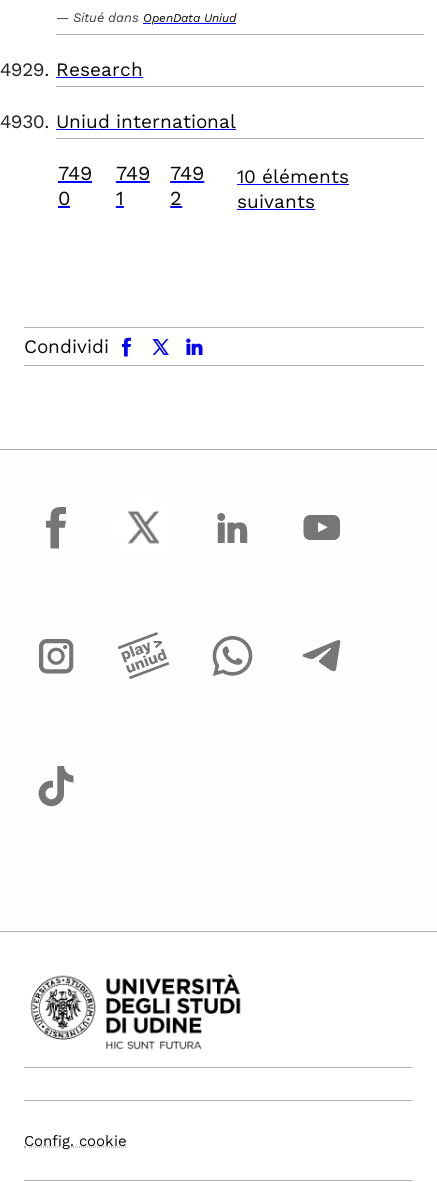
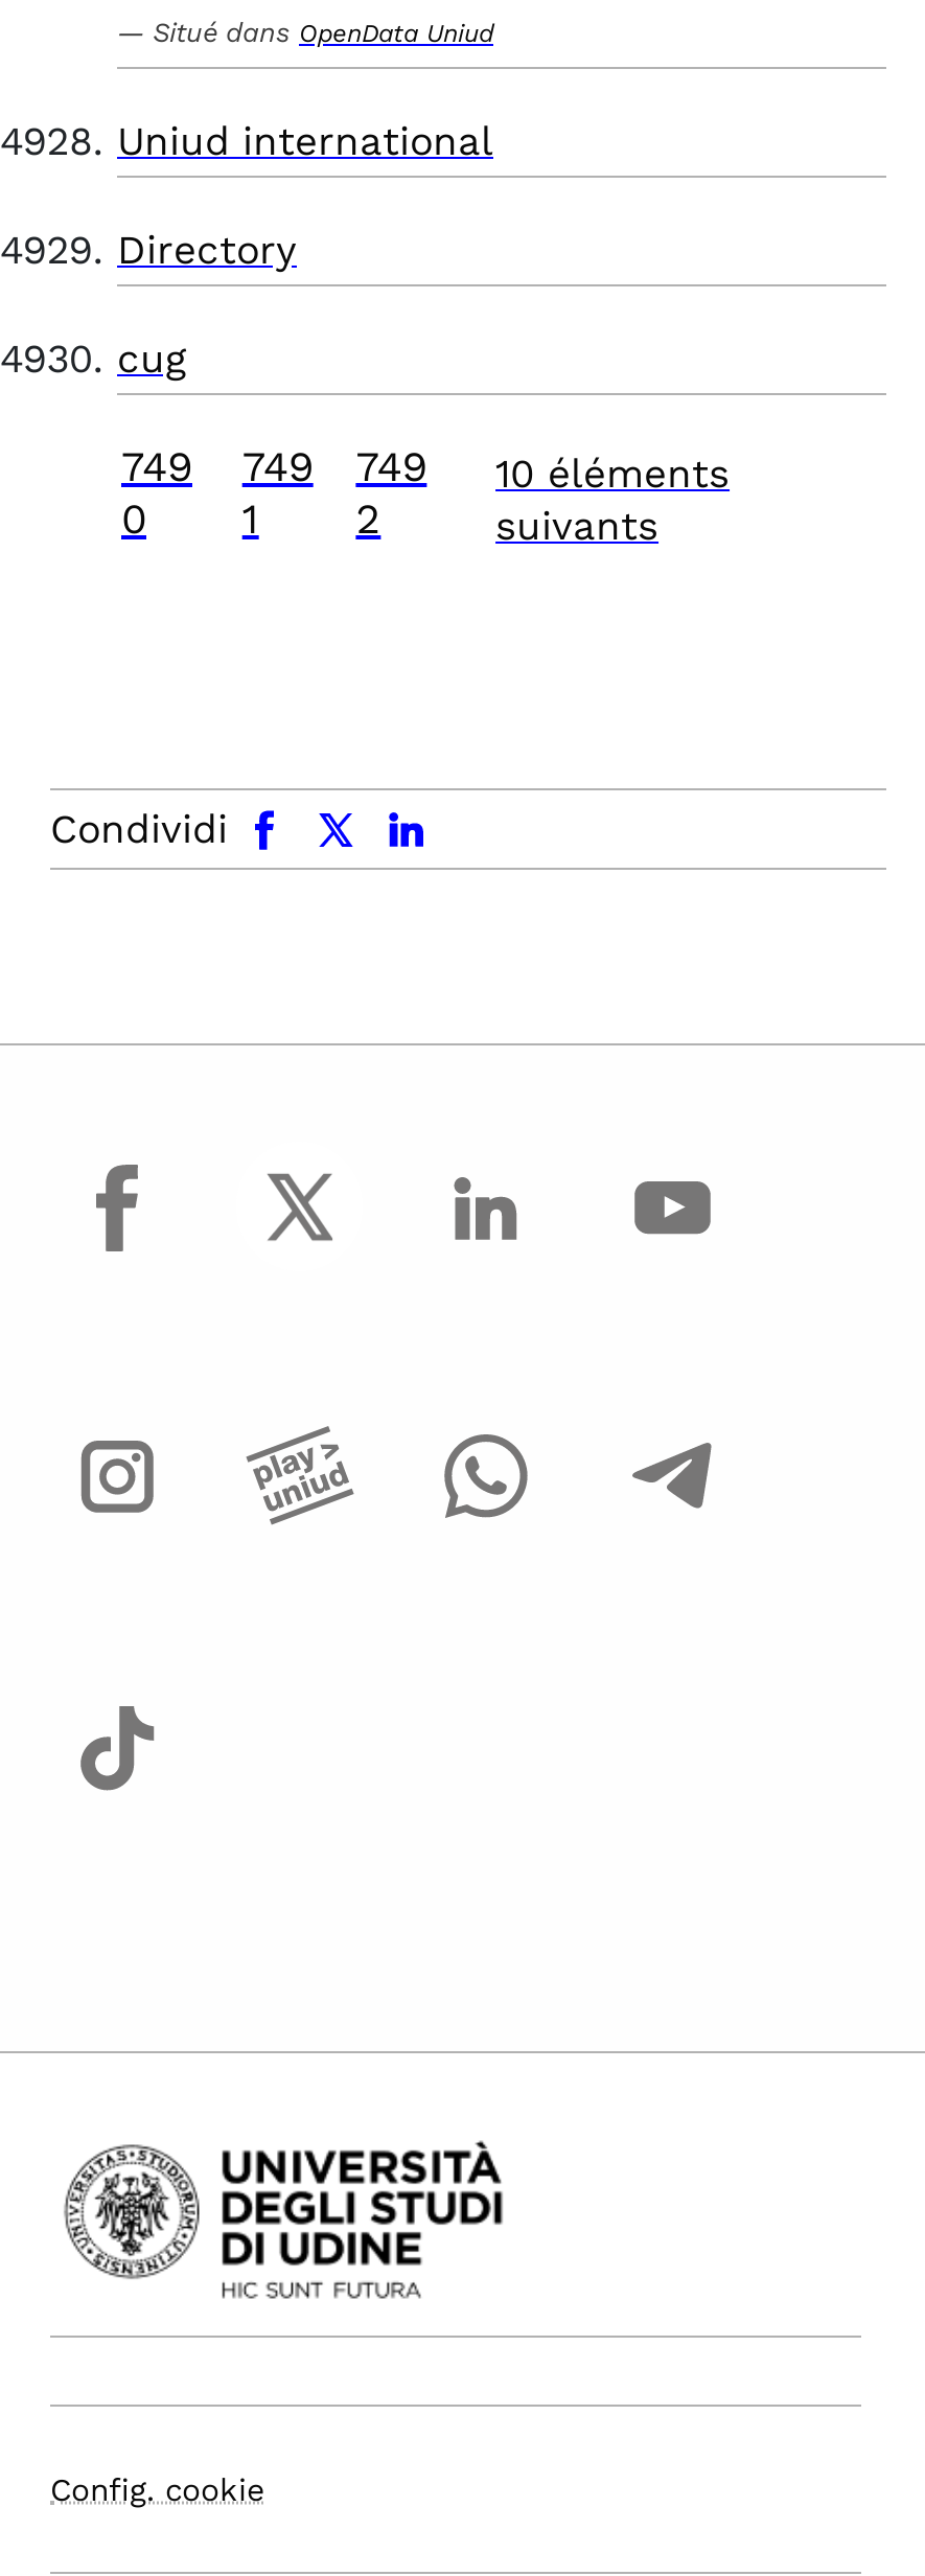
- Research

moved up: Uniud international

+ Directory
+ cug
